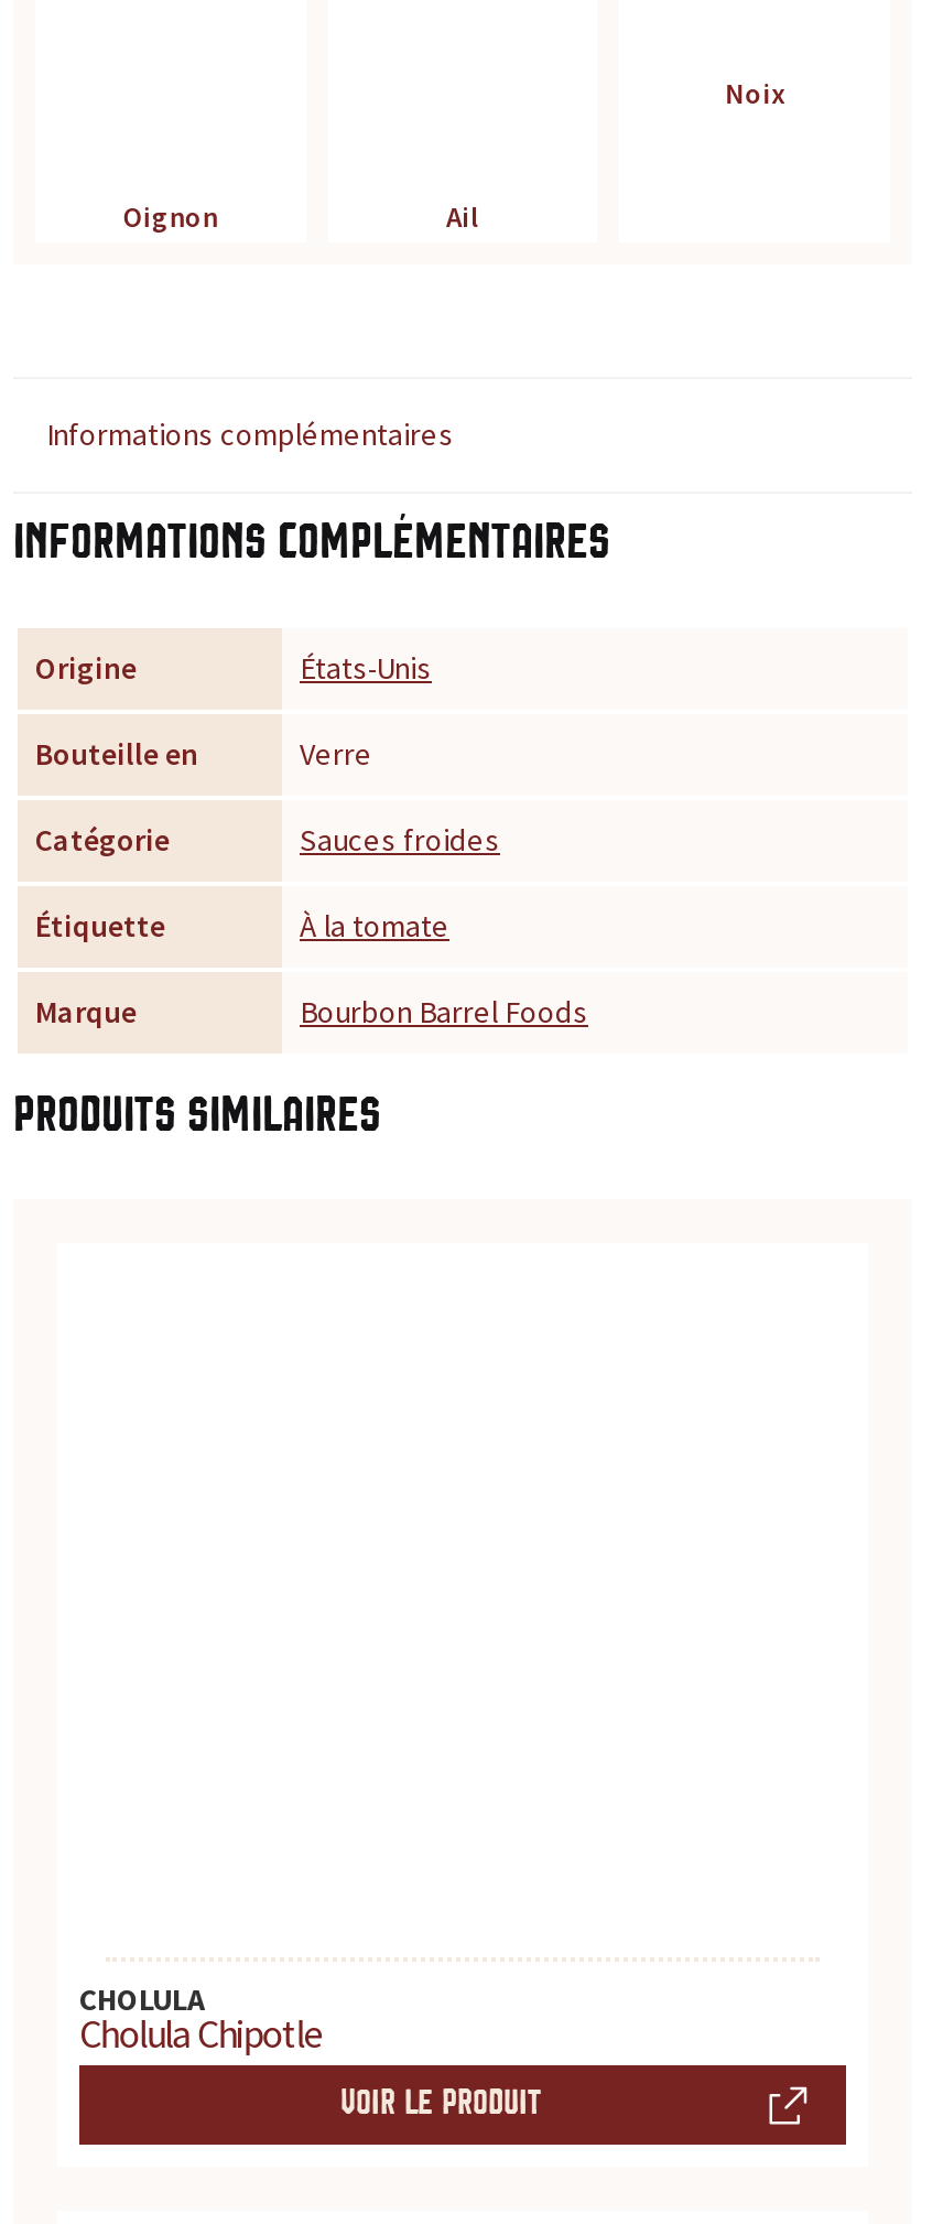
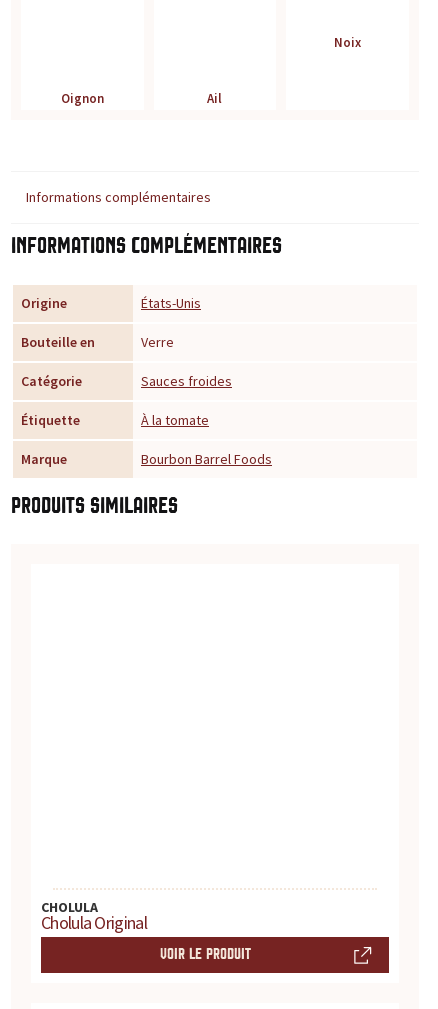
- Cholula Chipotle
+ Cholula Original
